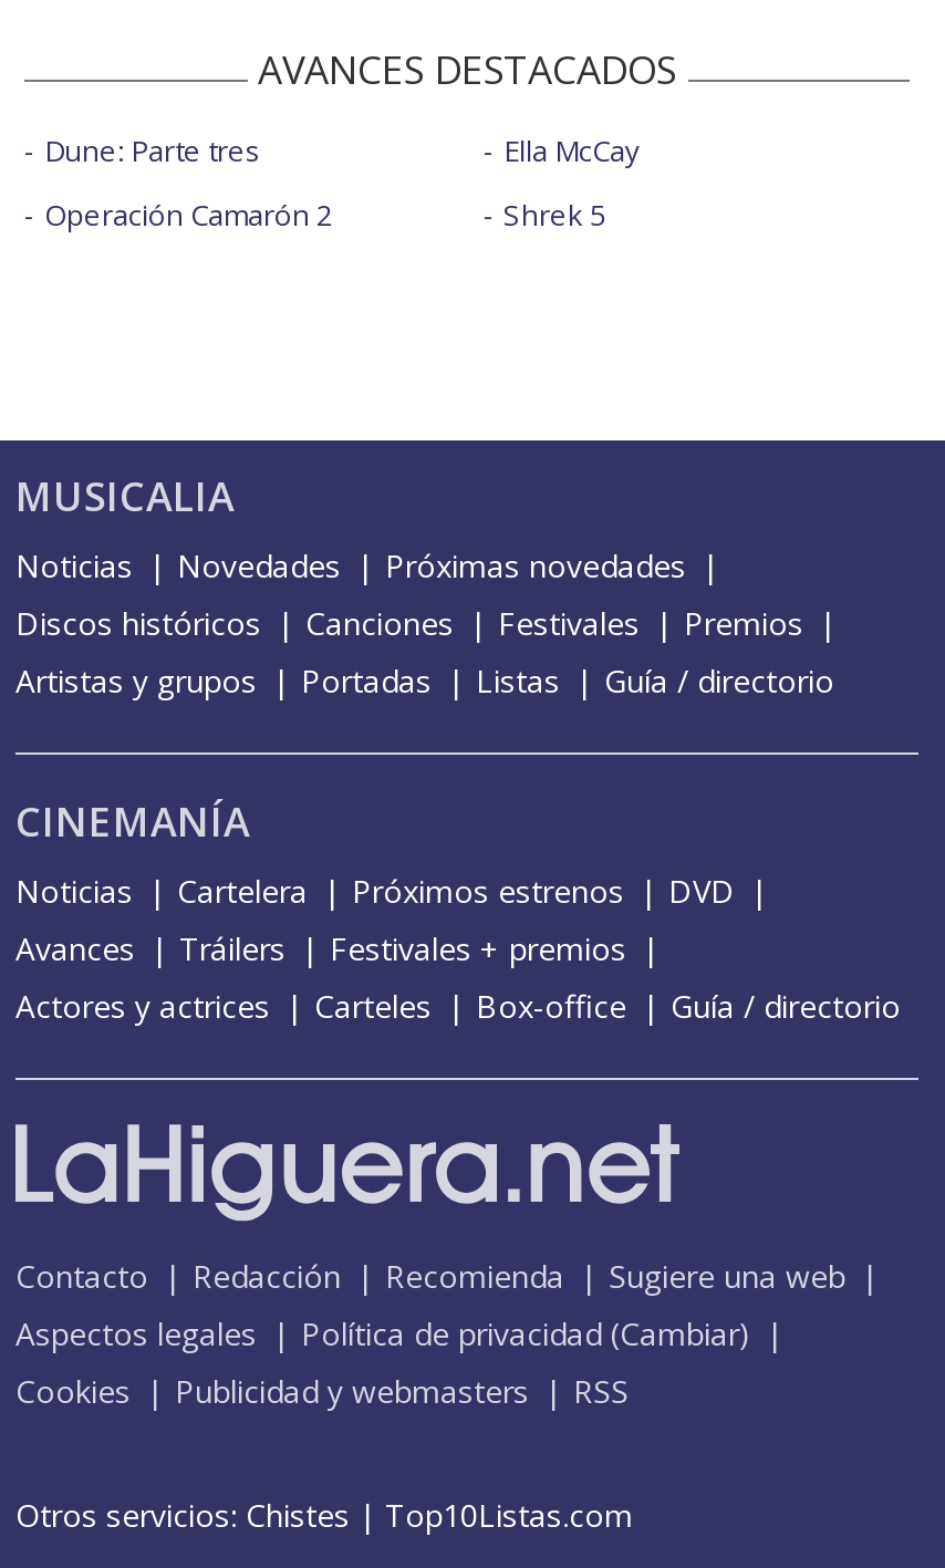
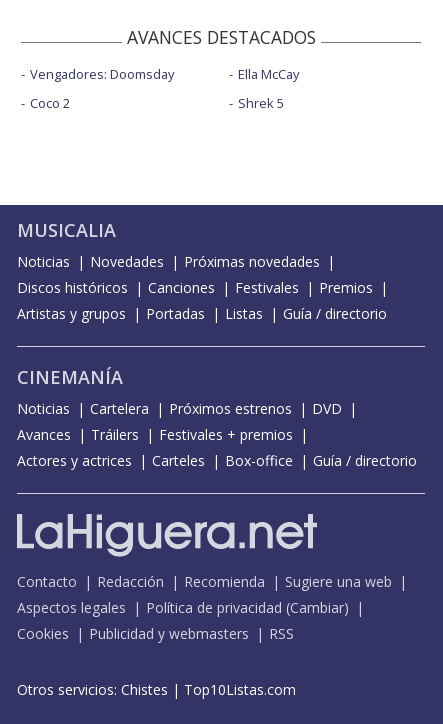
- Dune: Parte tres
+ Vengadores: Doomsday

- Operación Camarón 2
+ Coco 2
